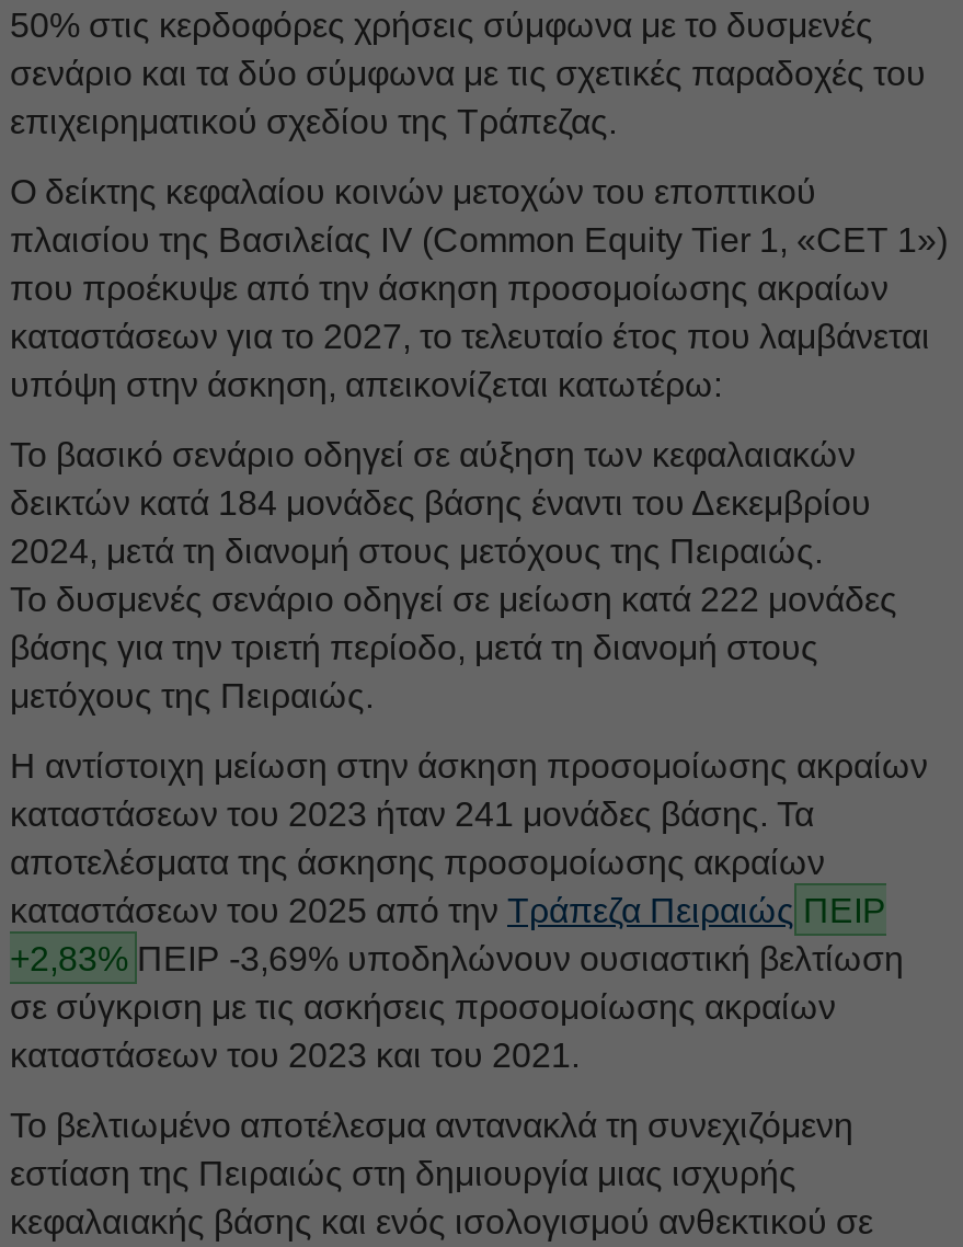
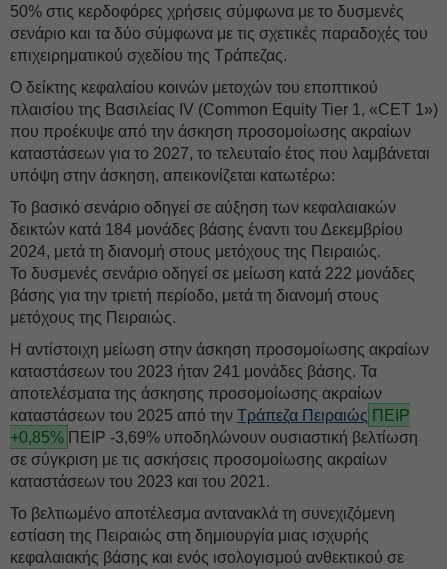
- +2,83% ΠΕΙΡ -3,69% υποδηλώνουν ουσιαστική βελτίωση
+ +0,85% ΠΕΙΡ -3,69% υποδηλώνουν ουσιαστική βελτίωση
